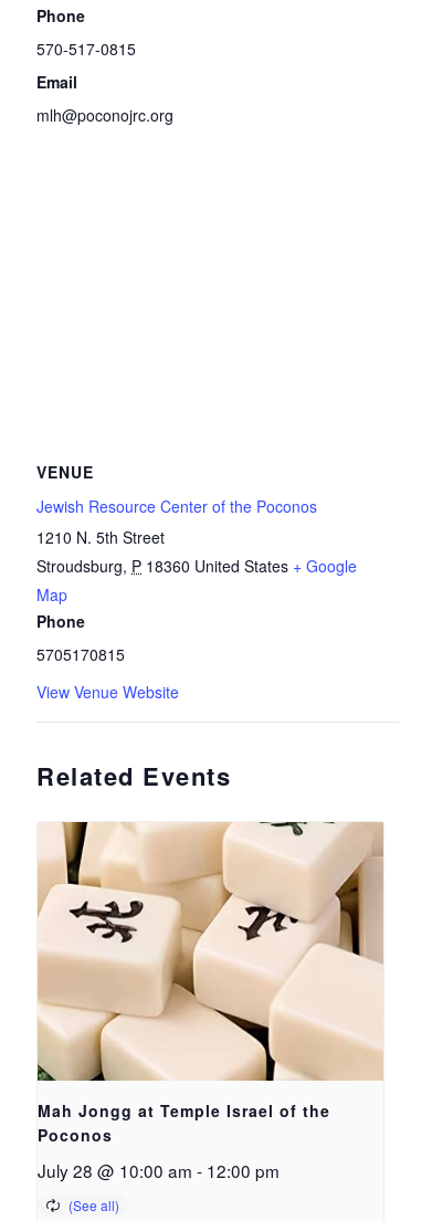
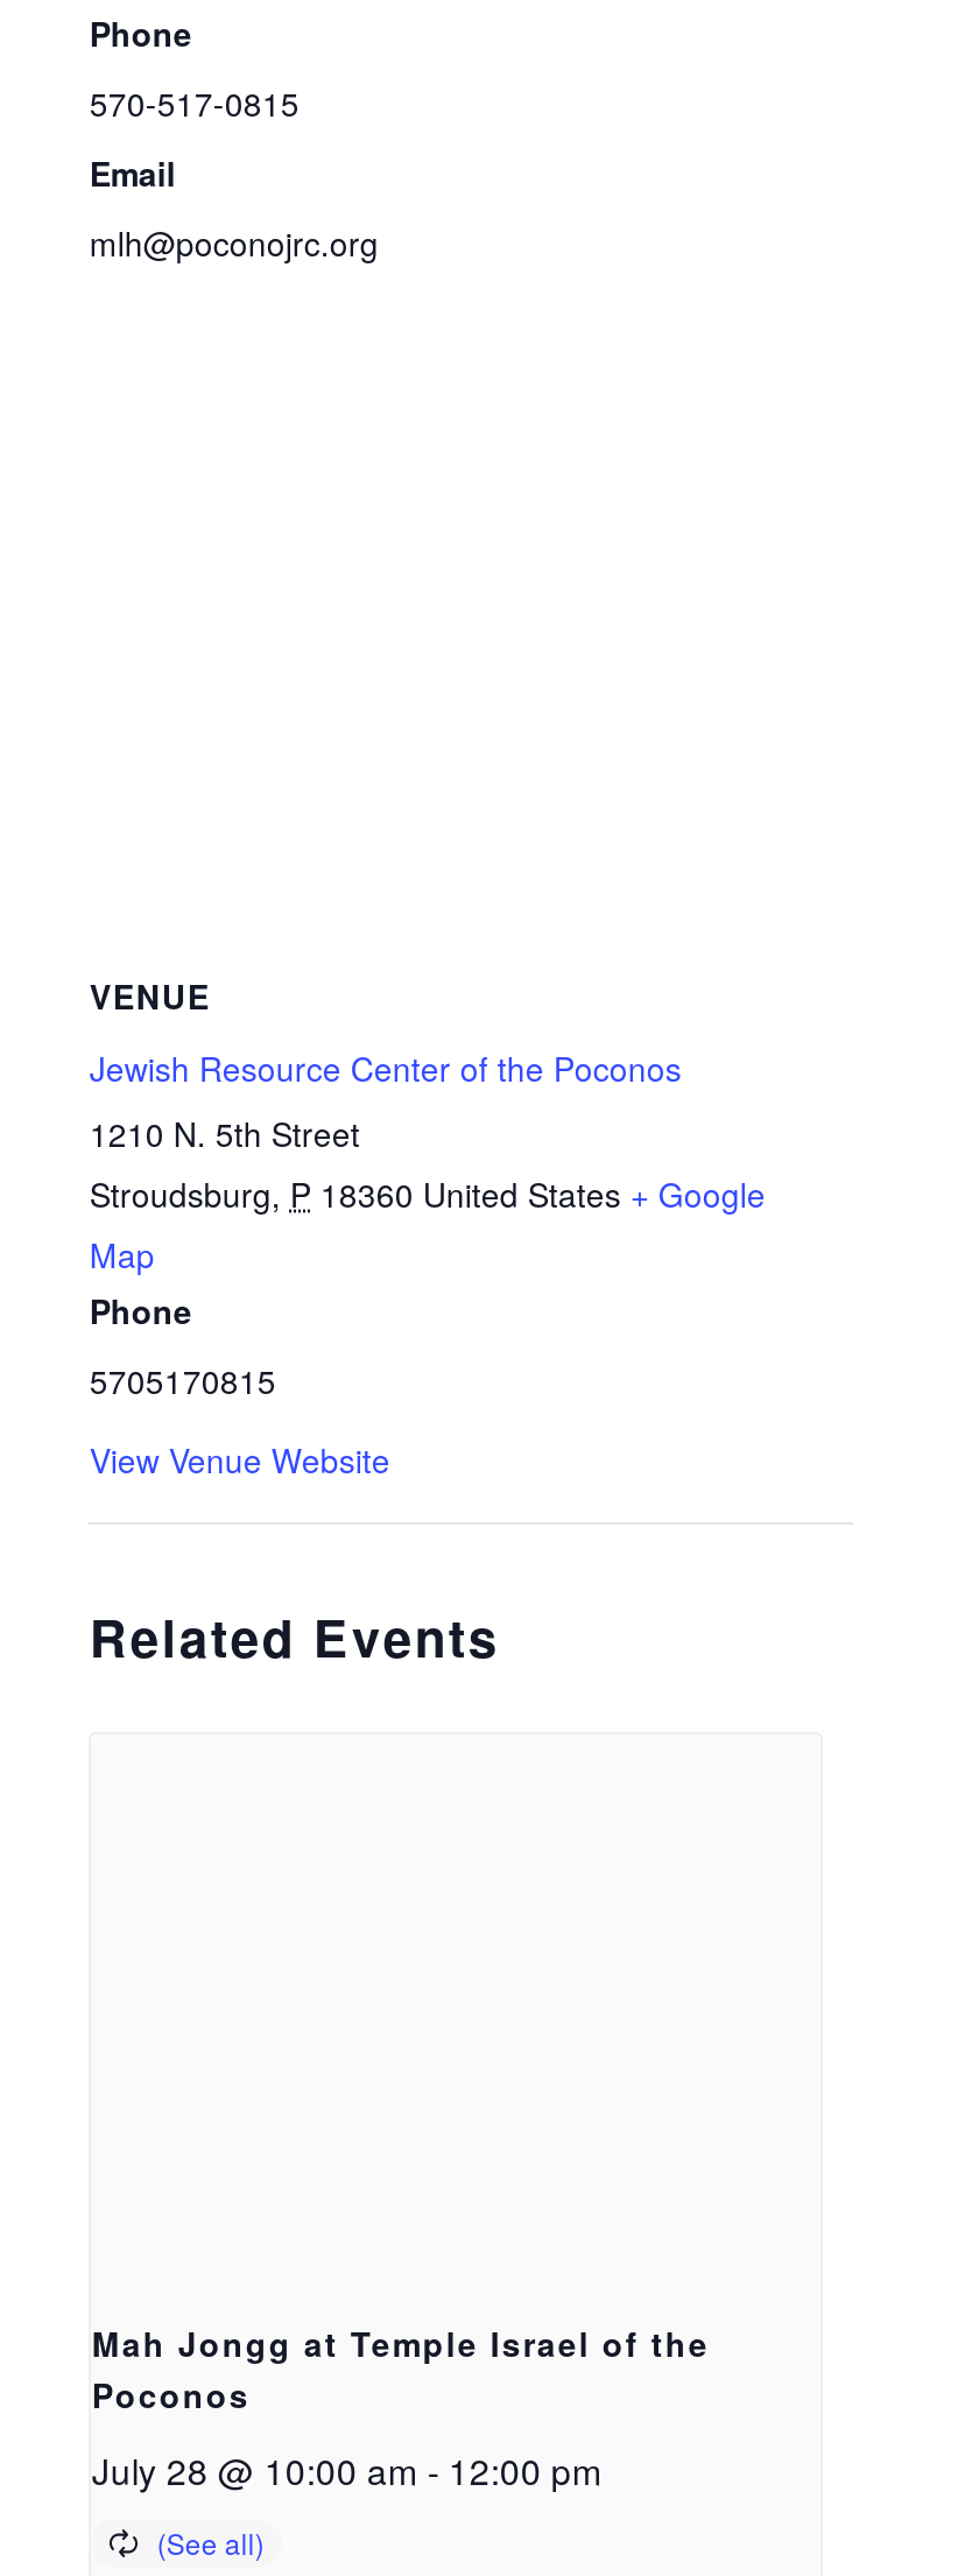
- [image]
